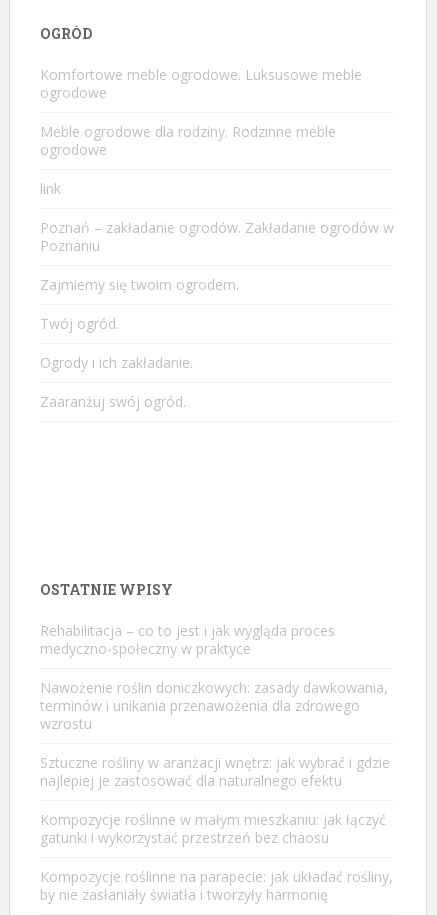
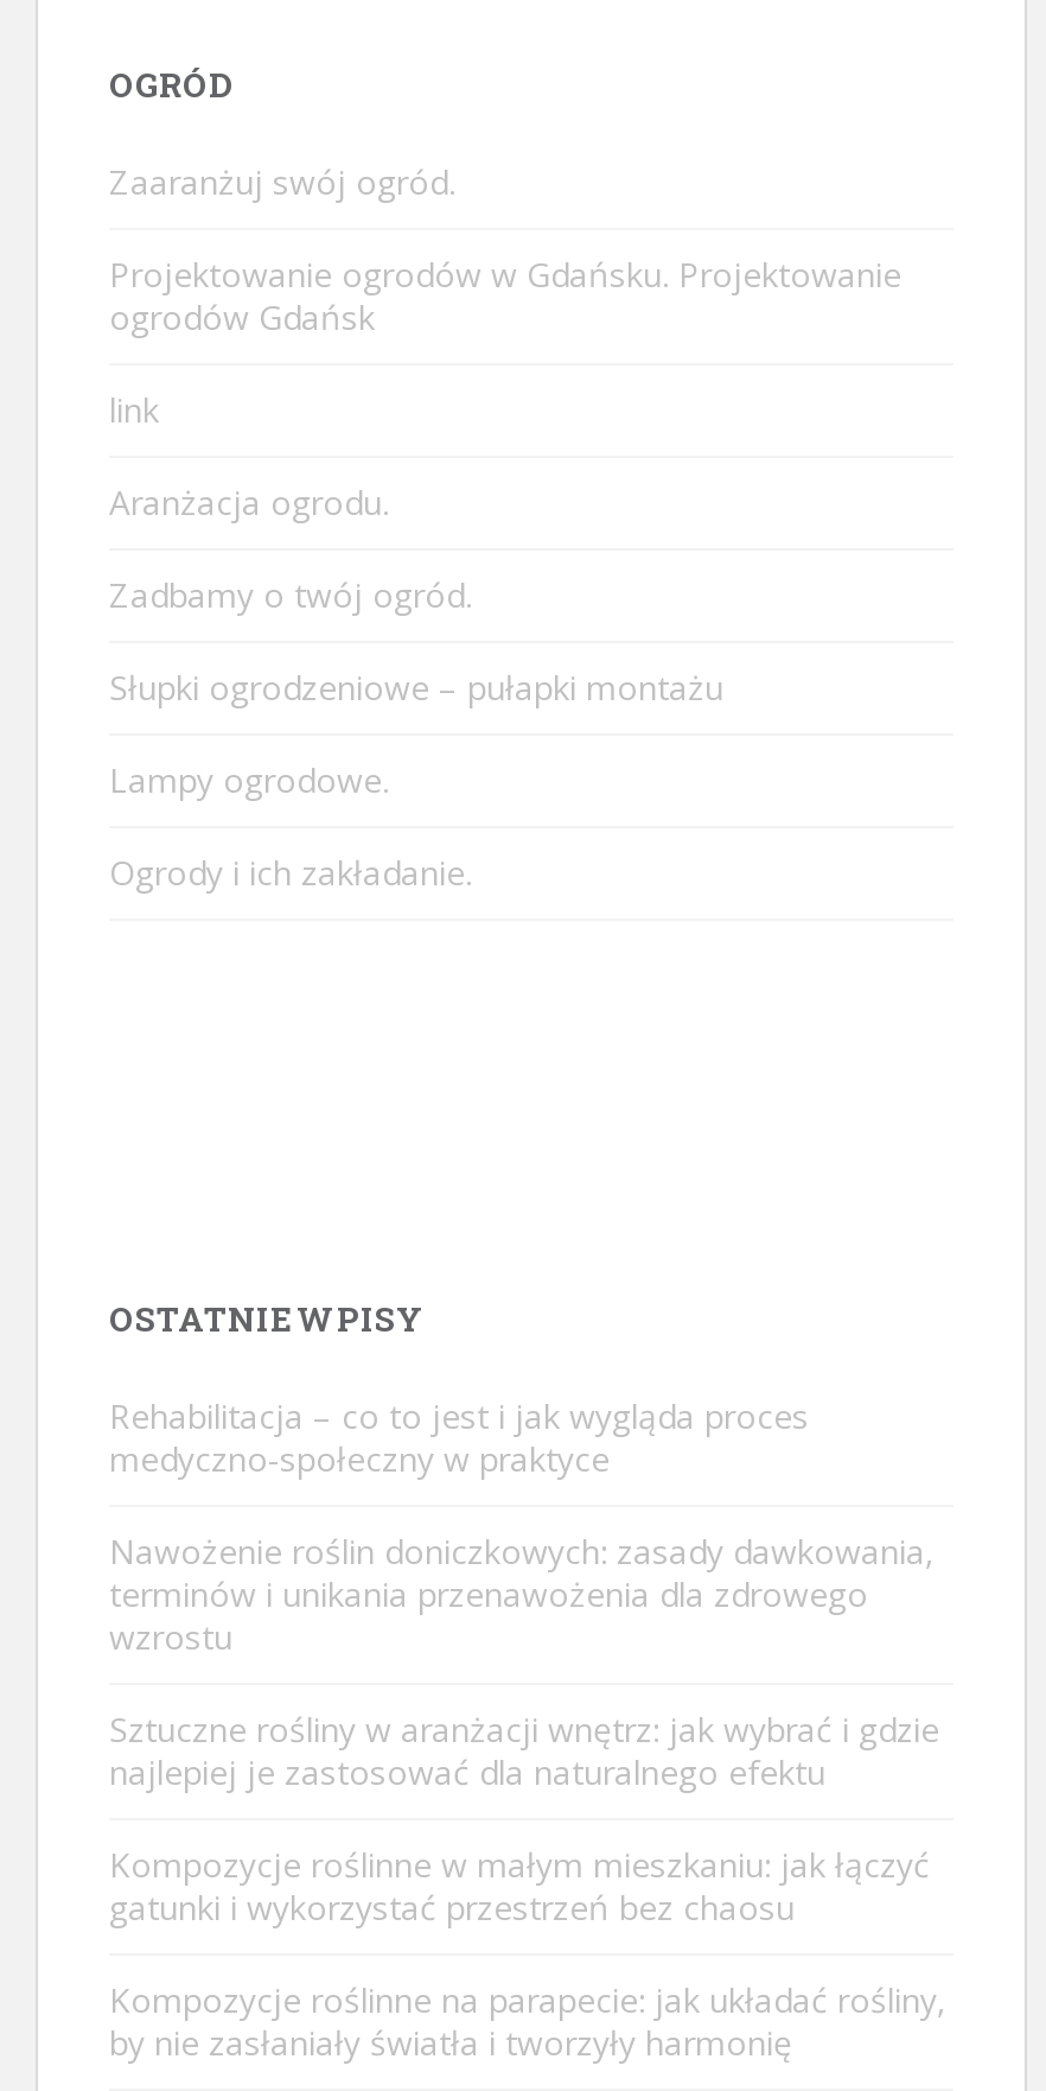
- Komfortowe meble ogrodowe. Luksusowe meble
- ogrodowe

- Meble ogrodowe dla rodziny. Rodzinne meble
- ogrodowe
+ Projektowanie ogrodów w Gdańsku. Projektowanie
+ ogrodów Gdańsk

- Poznań – zakładanie ogrodów. Zakładanie ogrodów w
- Poznaniu
- Zajmiemy się twoim ogrodem.
- Twój ogród.
+ Aranżacja ogrodu.
+ Zadbamy o twój ogród.
+ Słupki ogrodzeniowe – pułapki montażu
+ Lampy ogrodowe.

moved up: Zaaranżuj swój ogród.
